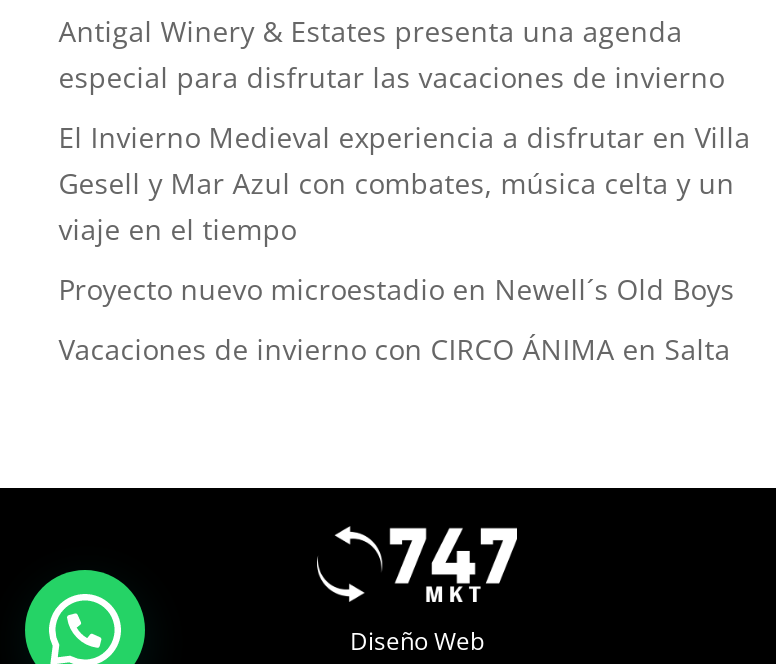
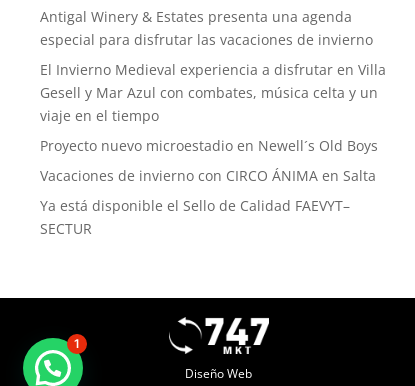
+ Ya está disponible el Sello de Calidad FAEVYT–
+ SECTUR

+ 1
